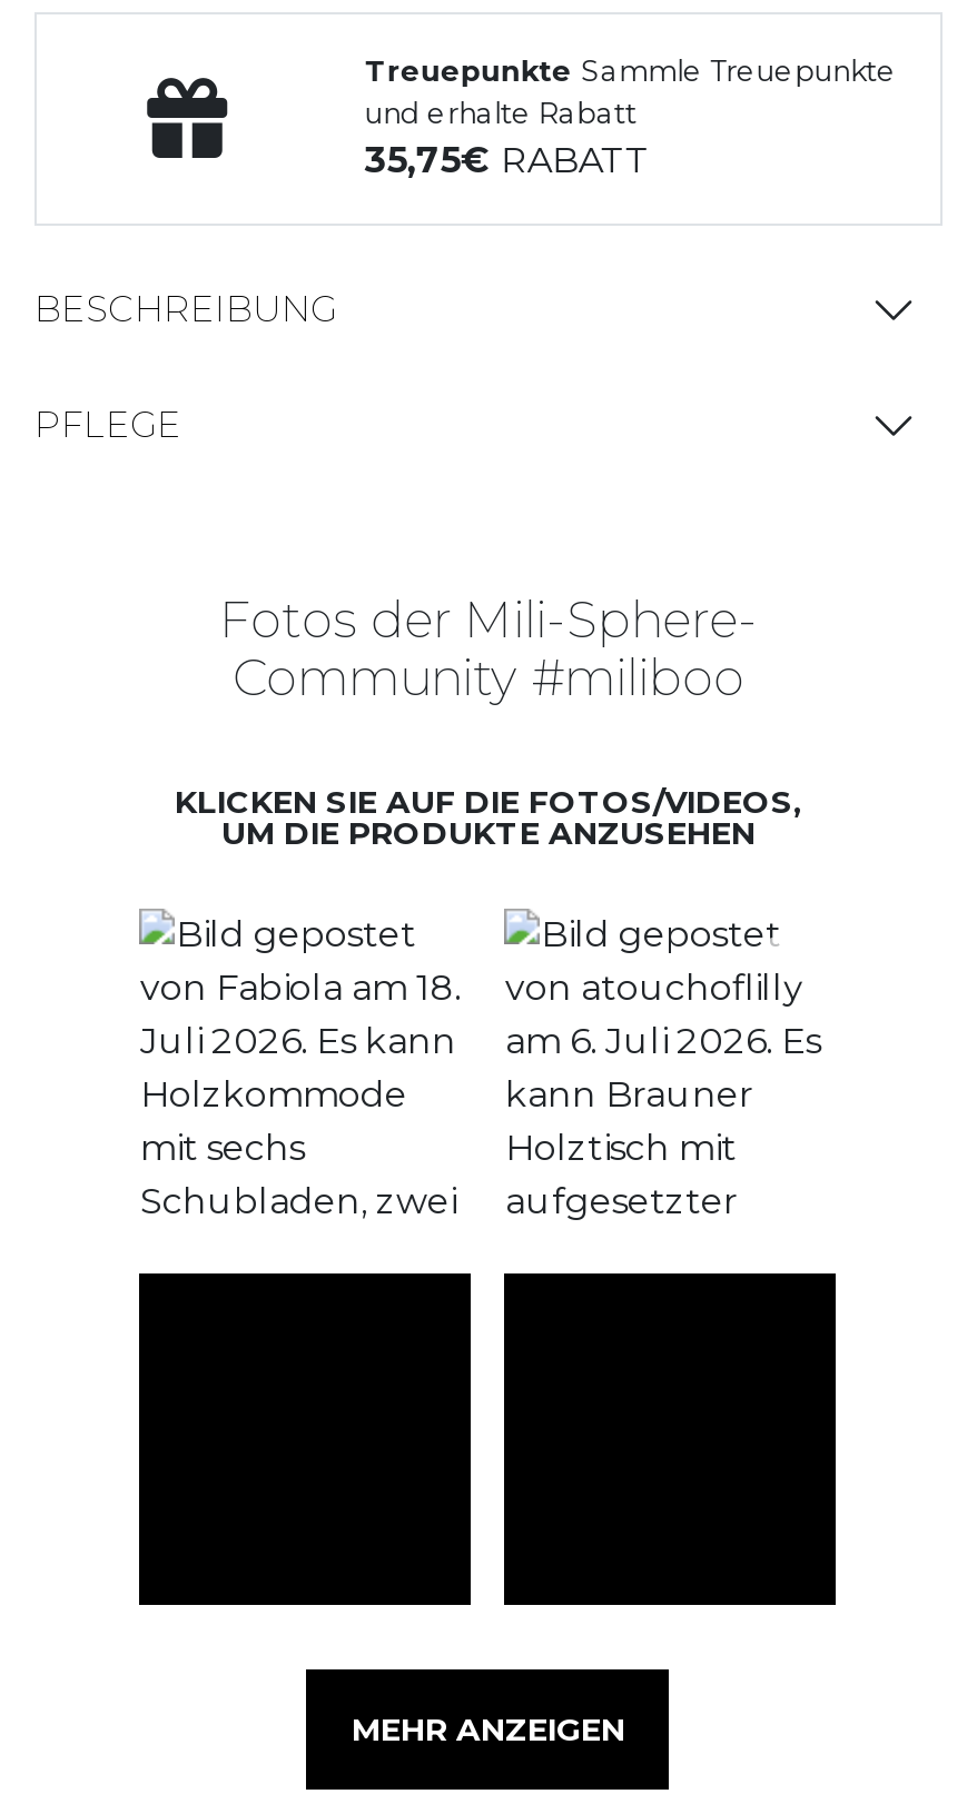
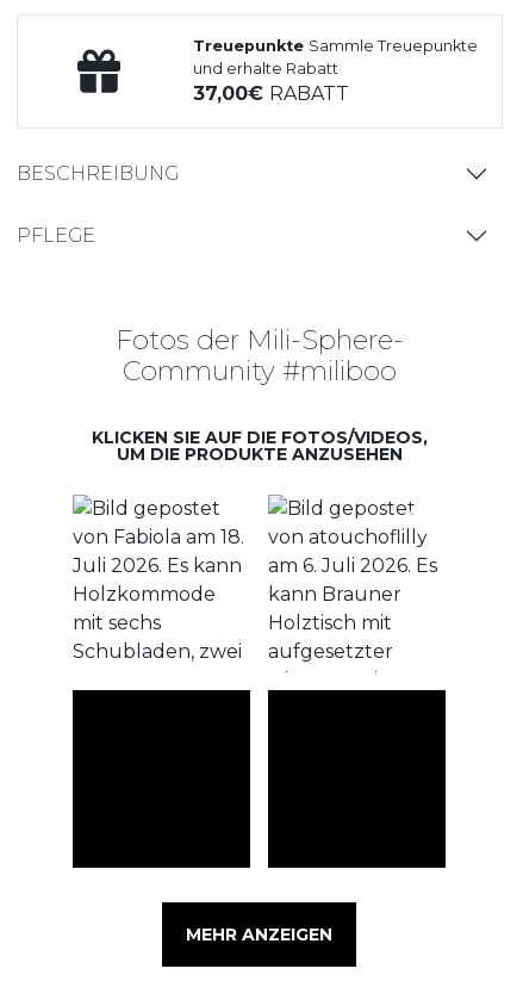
- 35,75 RABATT
+ 37,00 RABATT
